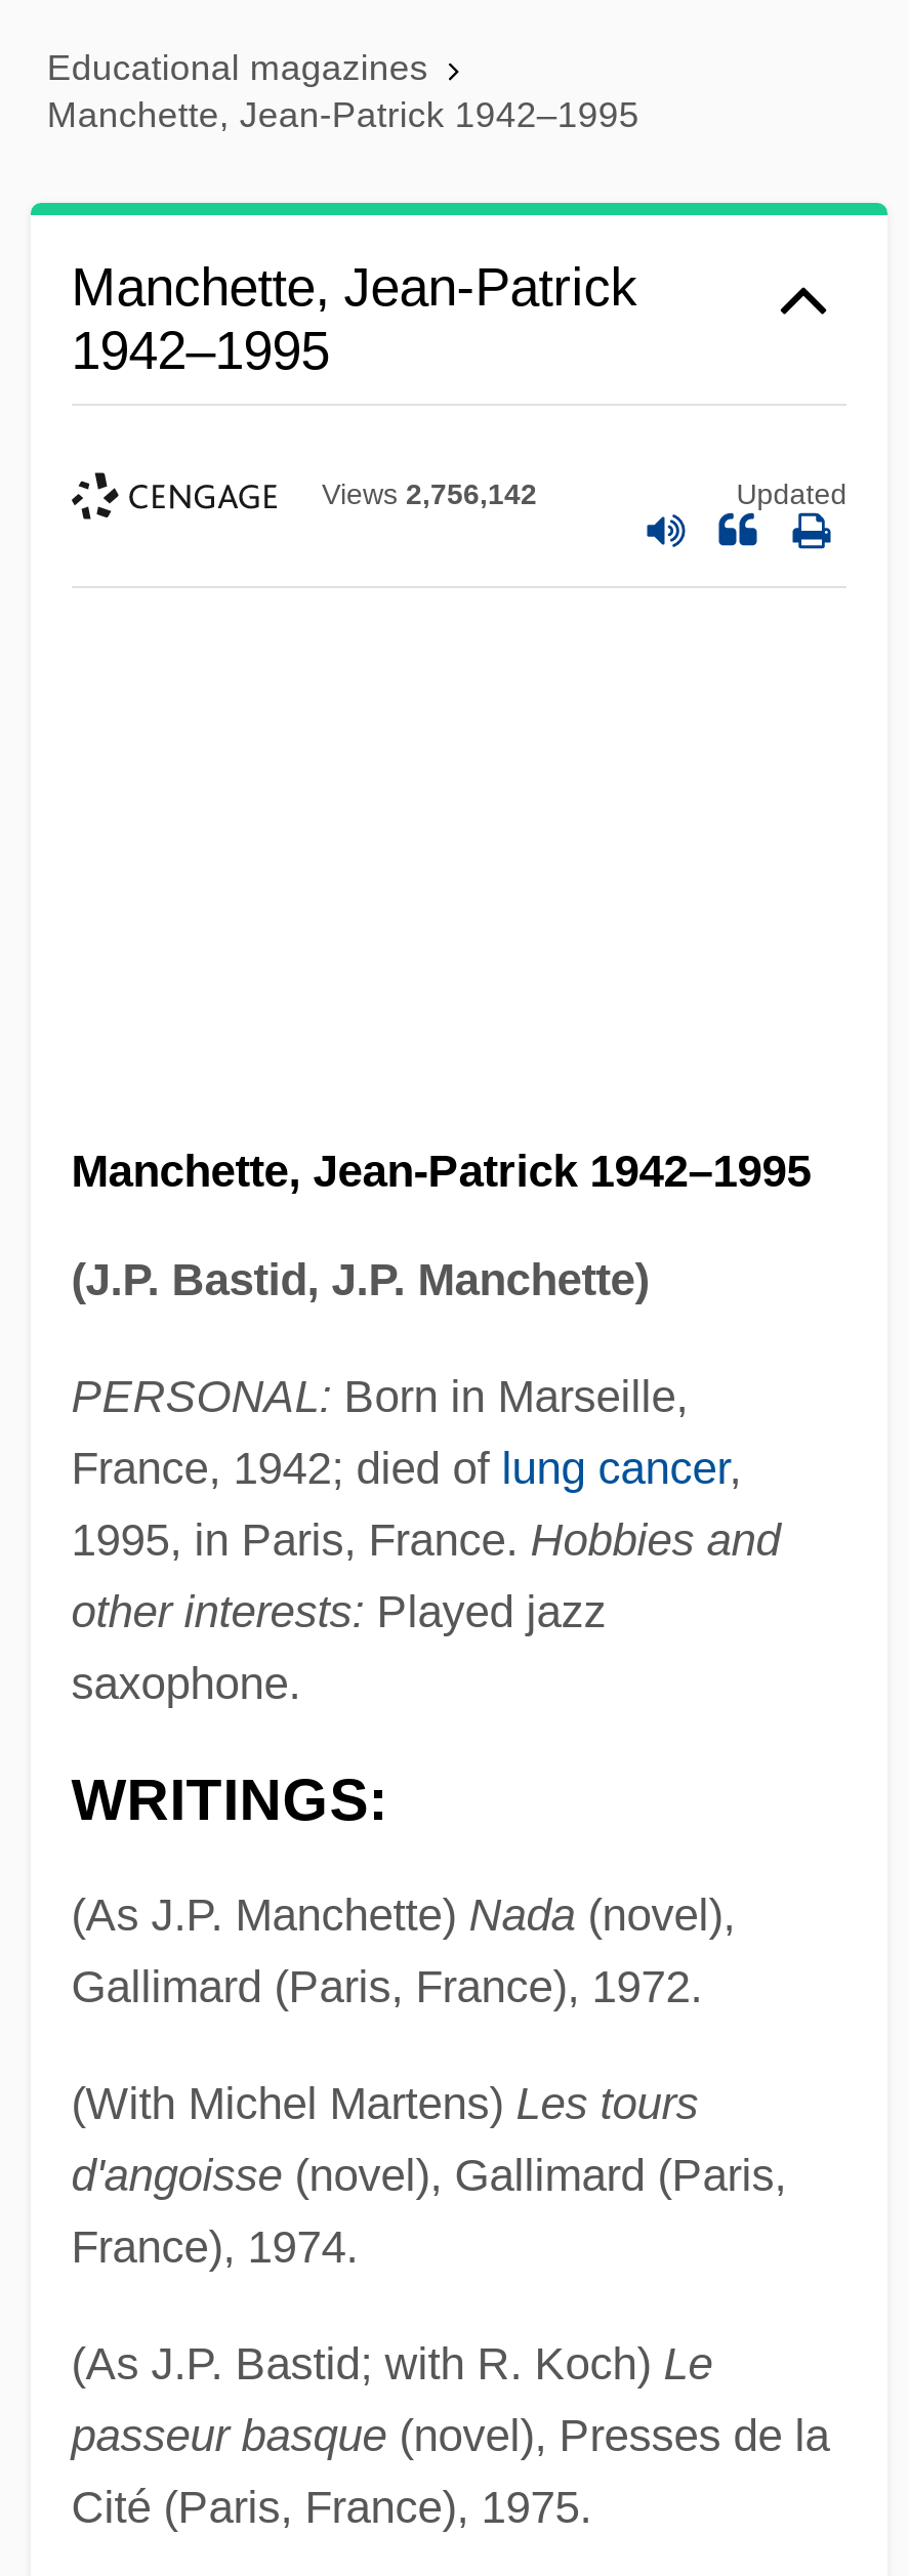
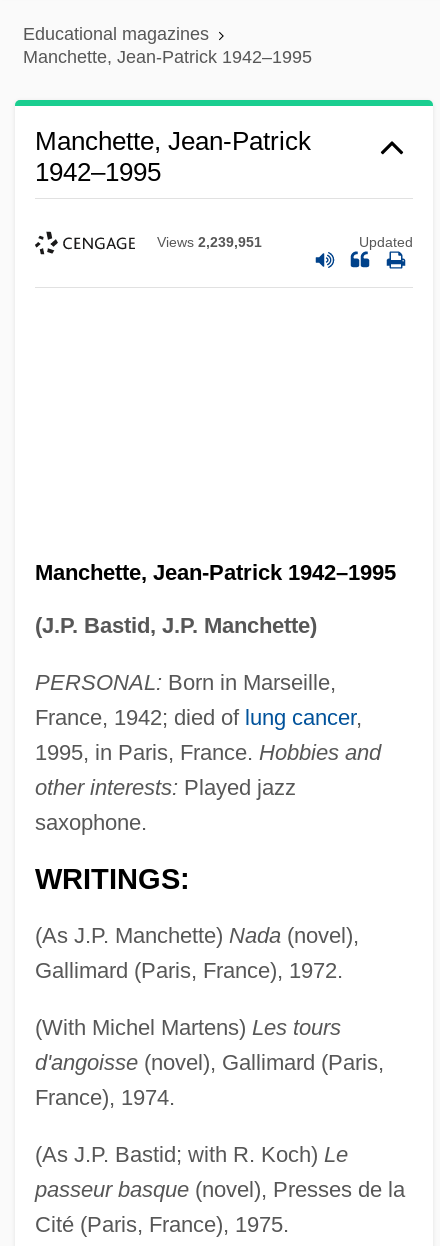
- Views 2,756,142
+ Views 2,239,951
